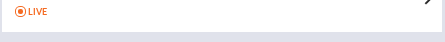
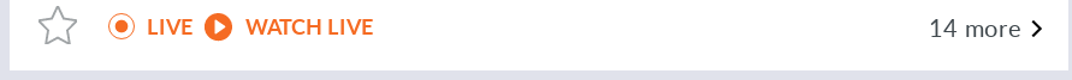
+ WATCH LIVE
+ 14 more
